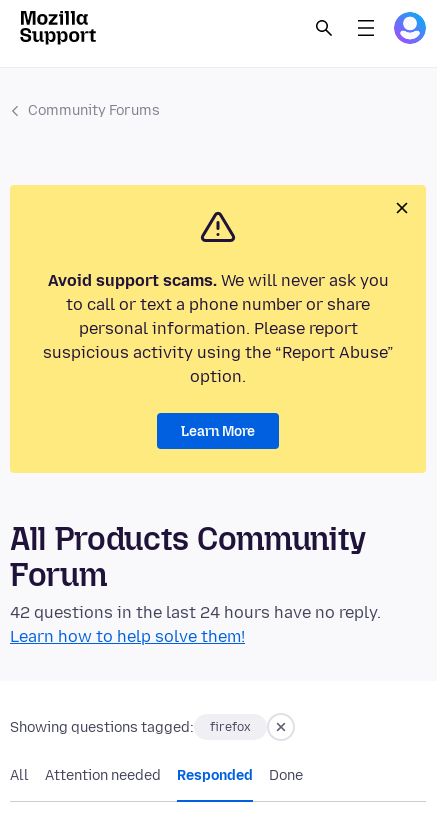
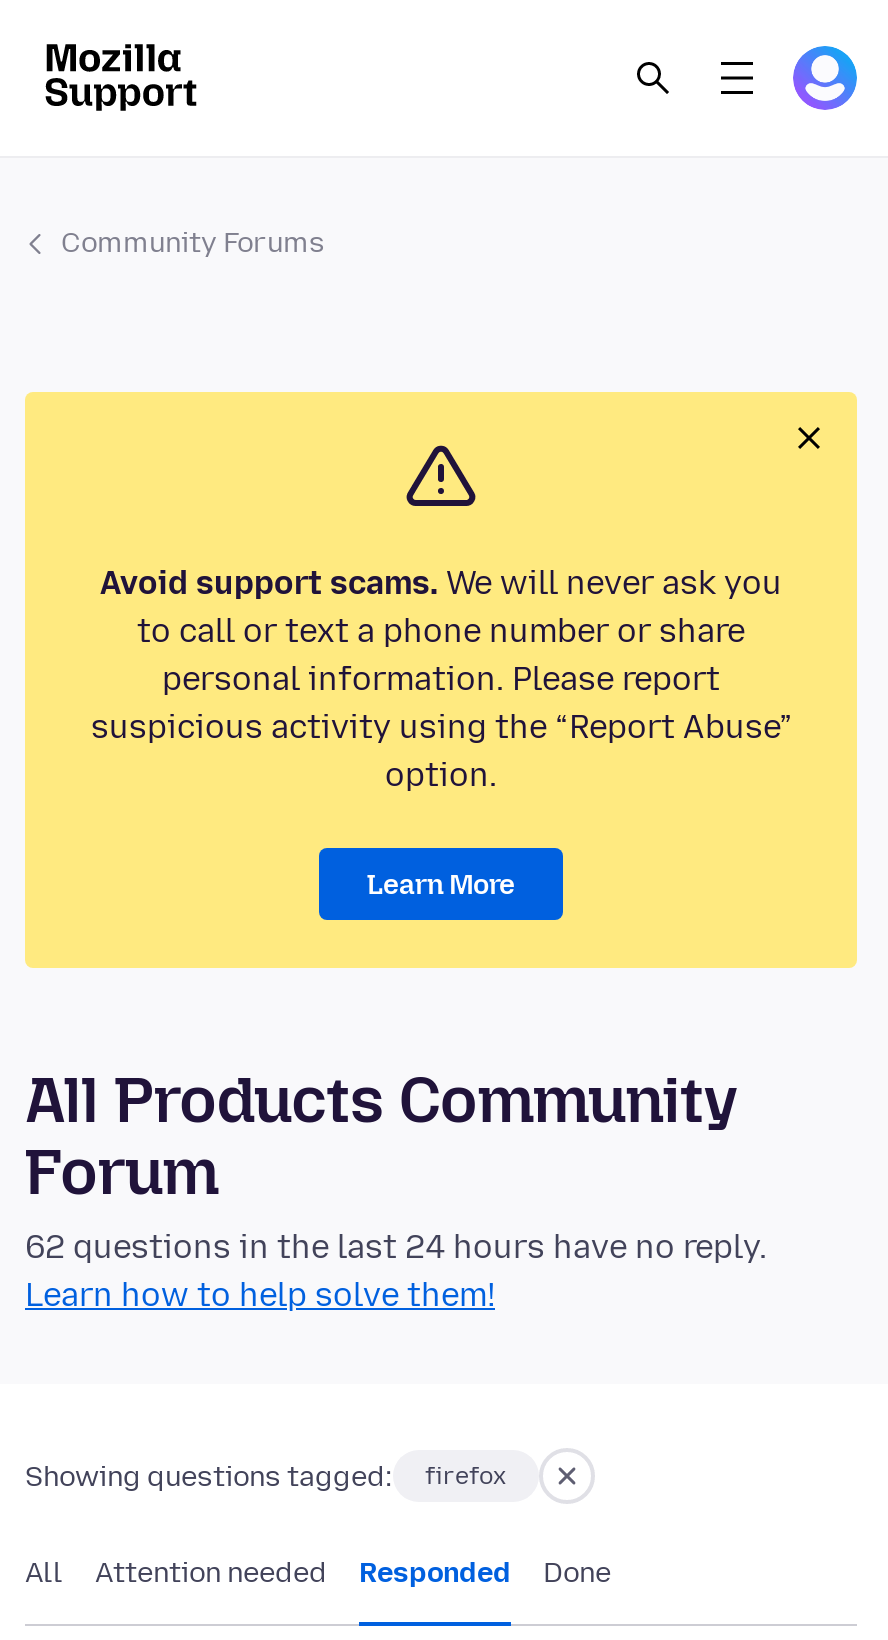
- 42 questions in the last 24 hours have no reply.
+ 62 questions in the last 24 hours have no reply.
